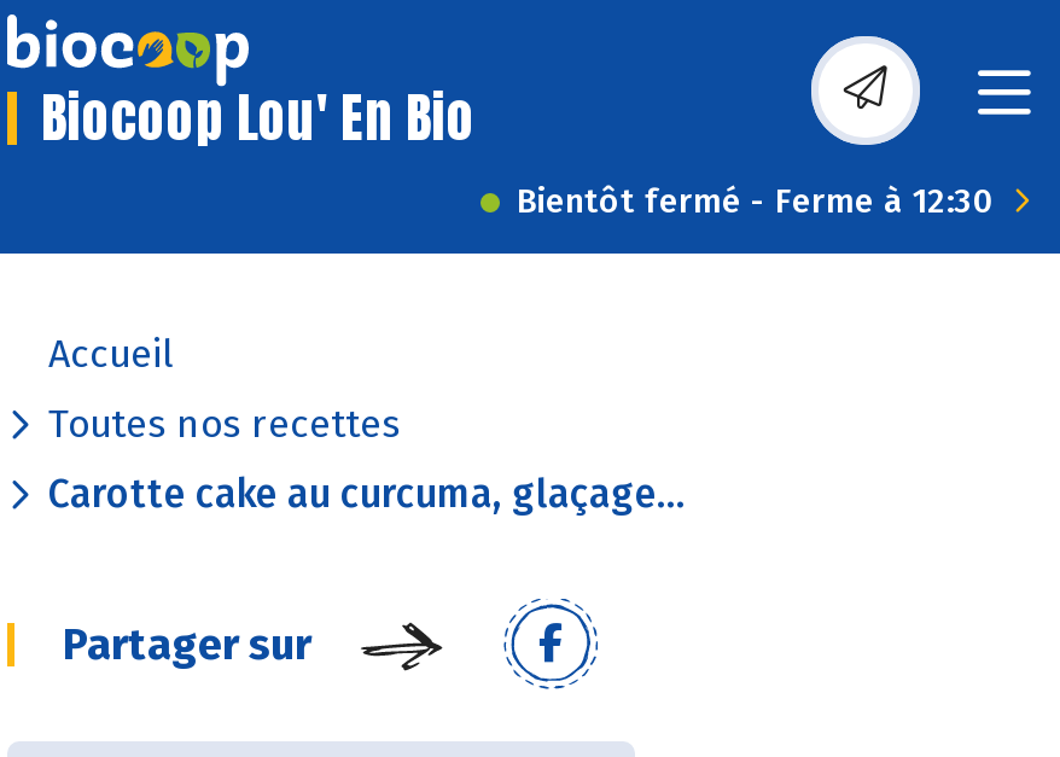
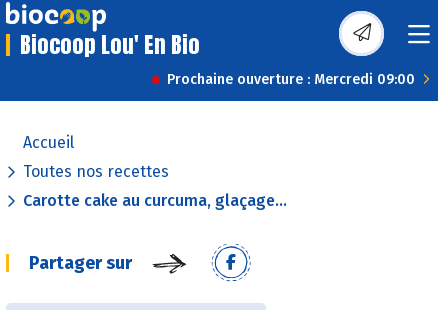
- Bientôt fermé - Ferme à 12:30
+ Prochaine ouverture : Mercredi 09:00
